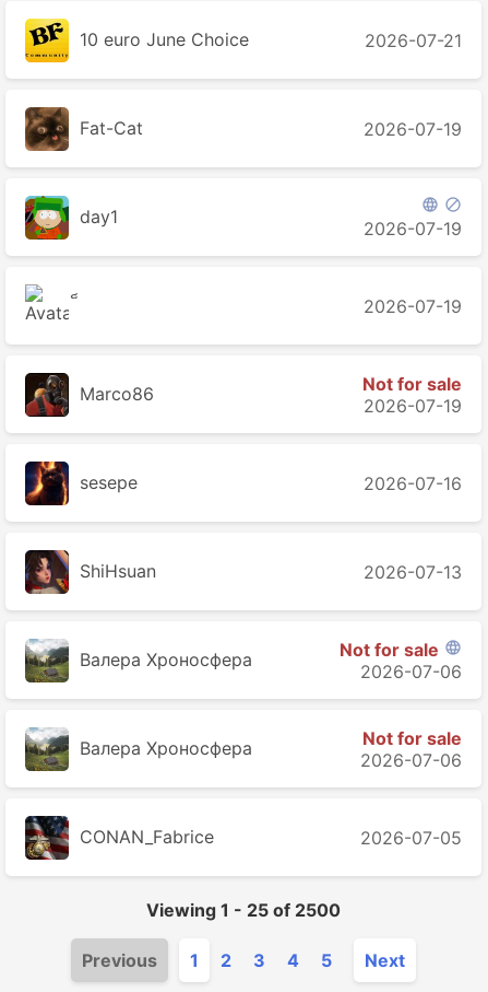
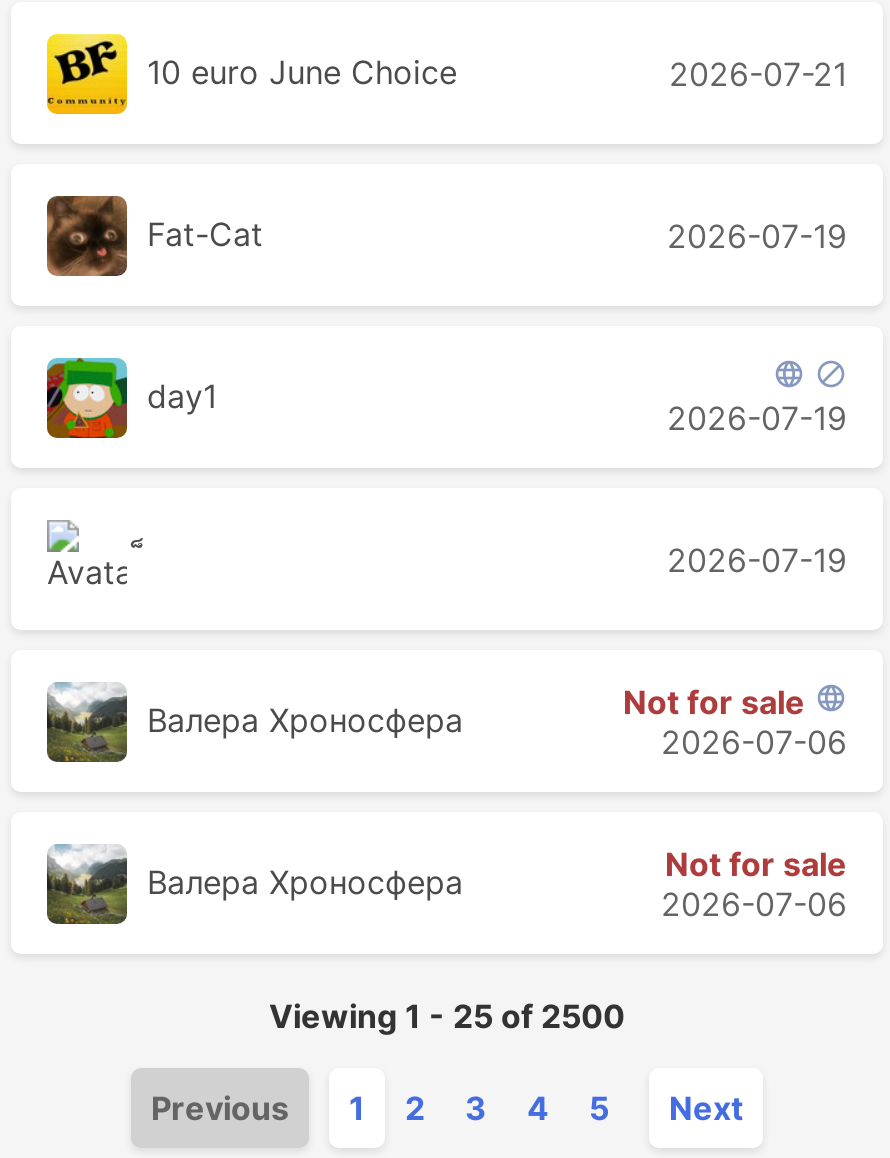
- [image]
- Marco86
- Not for sale
- 2026-07-19
- sesepe
- 2026-07-16

- [image]

- [image]
- ShiHsuan
- 2026-07-13

- [image]
- CONAN_Fabrice
- 2026-07-05
